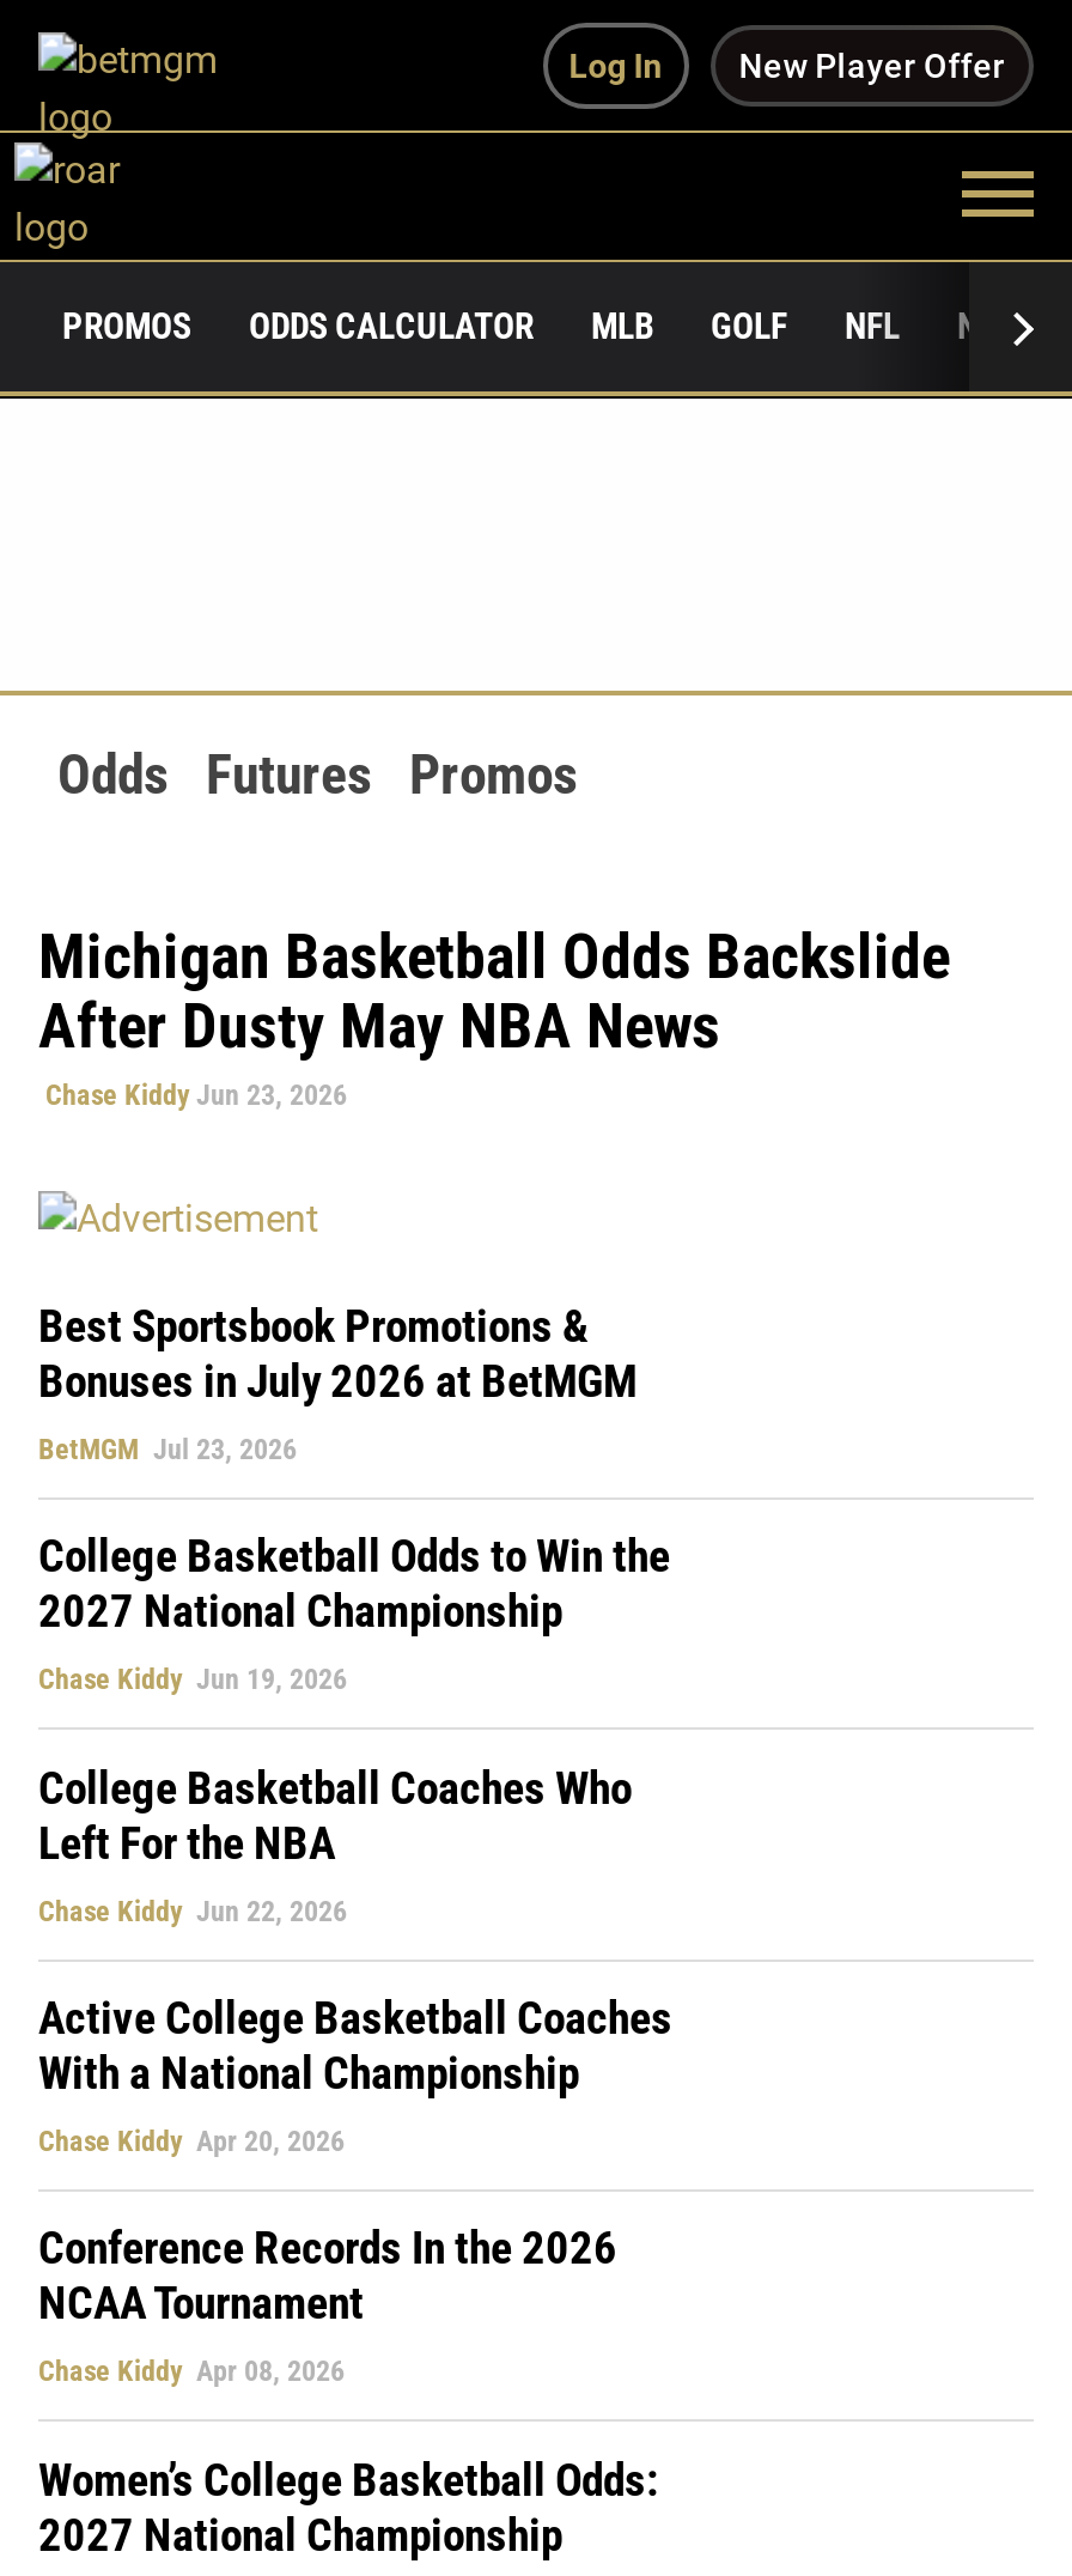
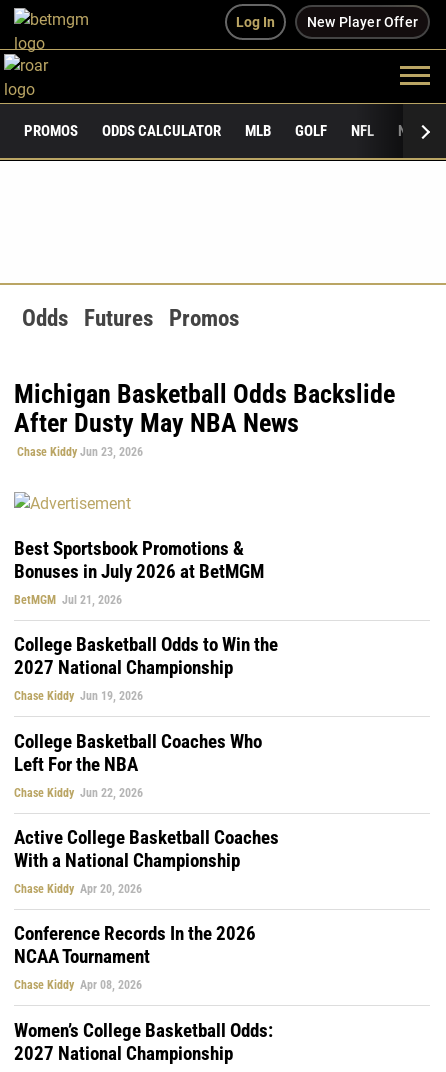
- BetMGM Jul 23, 2026
+ BetMGM Jul 21, 2026
